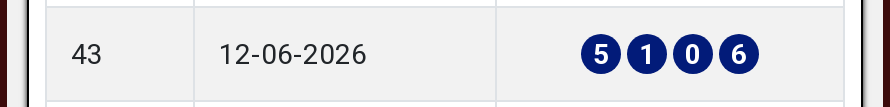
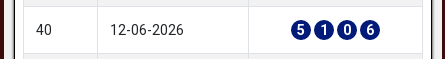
- 43
+ 40
